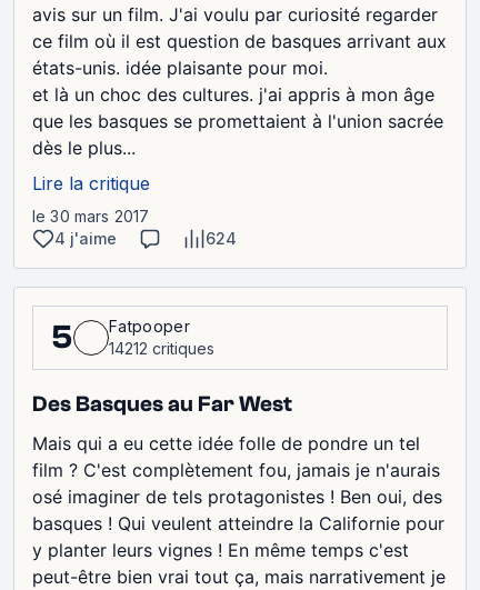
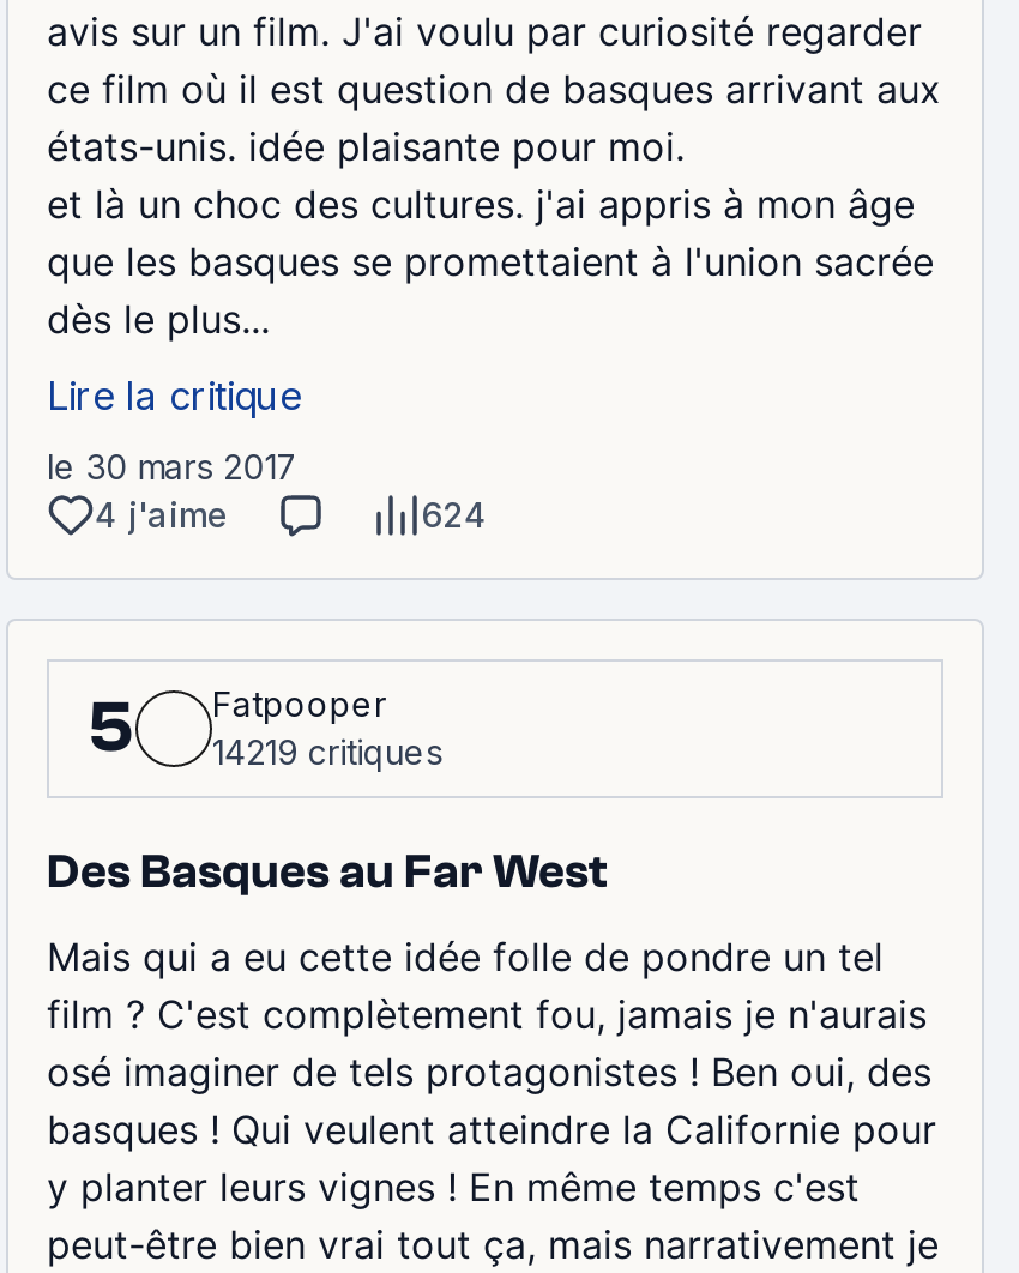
- 5 14212 critiques Fatpooper
+ 5 14219 critiques Fatpooper
